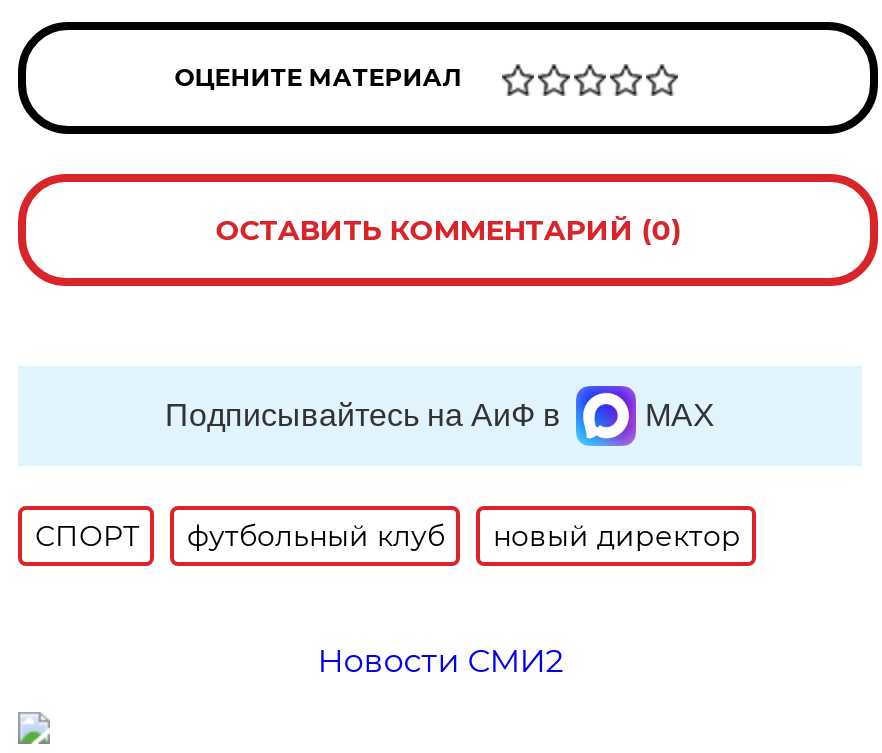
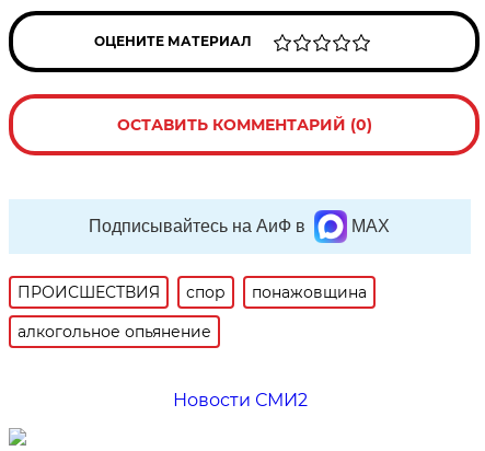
- СПОРТ
- футбольный клуб
- новый директор
+ ПРОИСШЕСТВИЯ
+ спор
+ понажовщина
+ алкогольное опьянение
